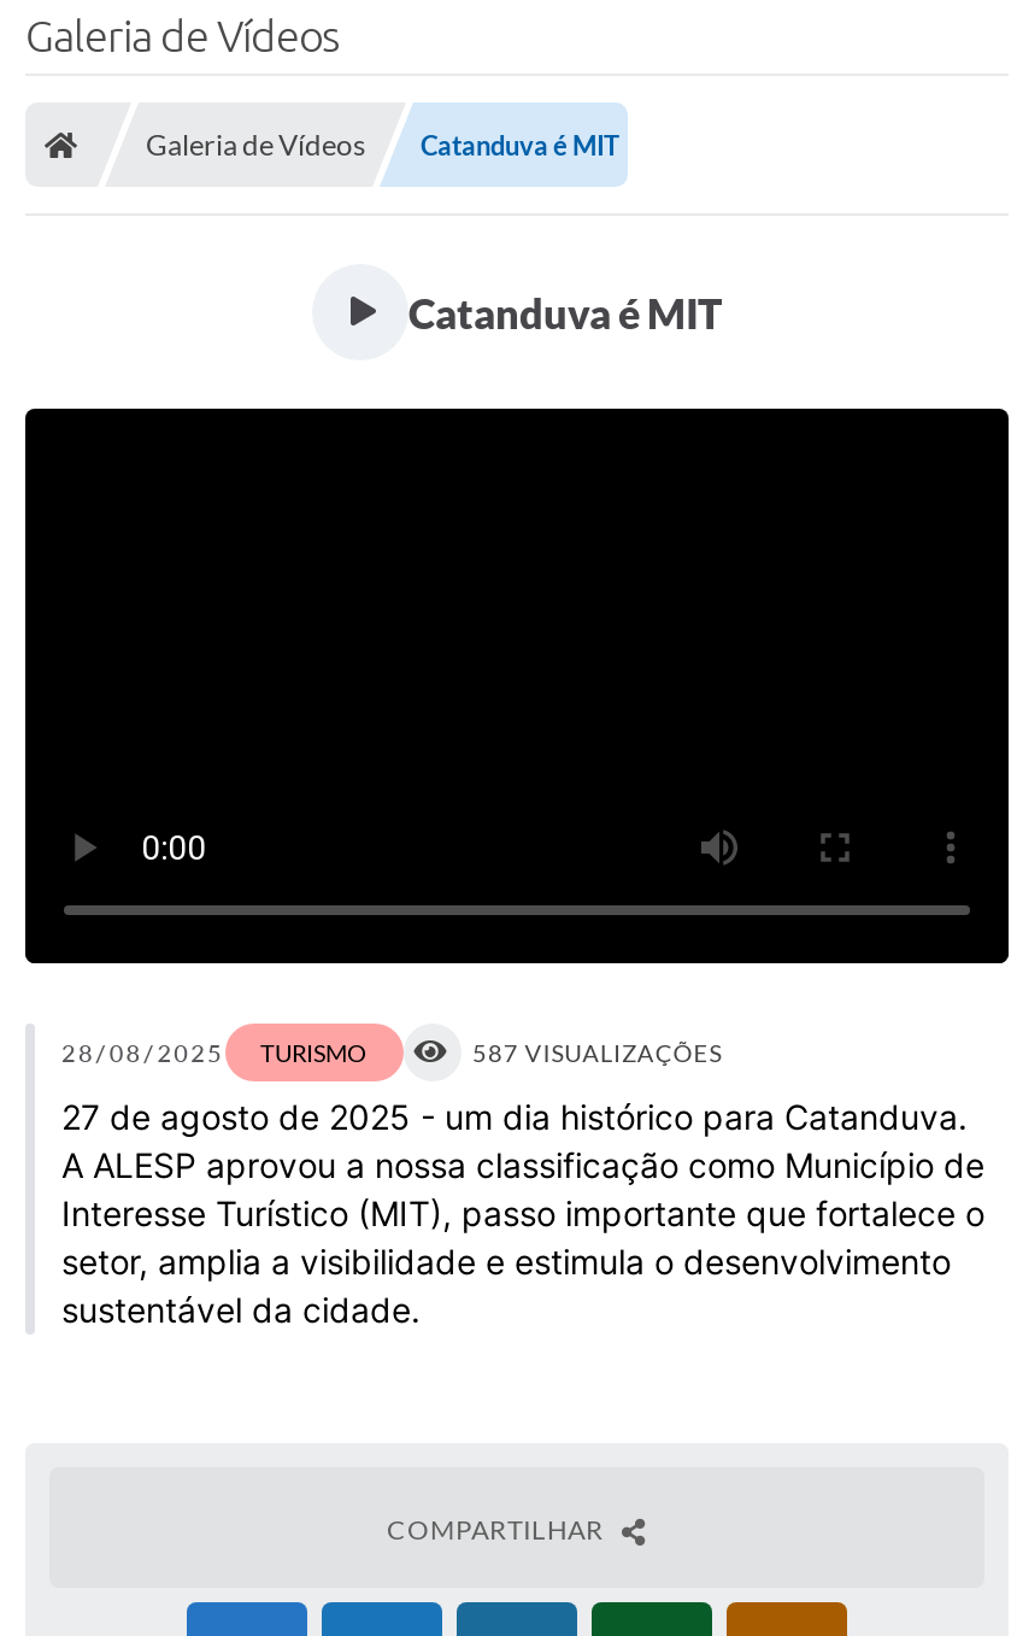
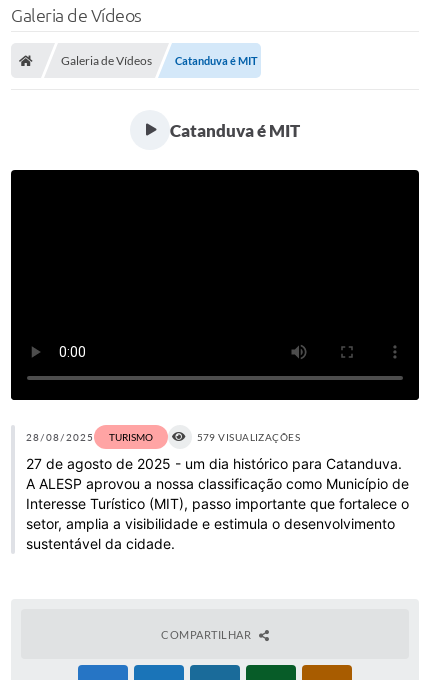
- 587 VISUALIZAÇÕES
+ 579 VISUALIZAÇÕES
